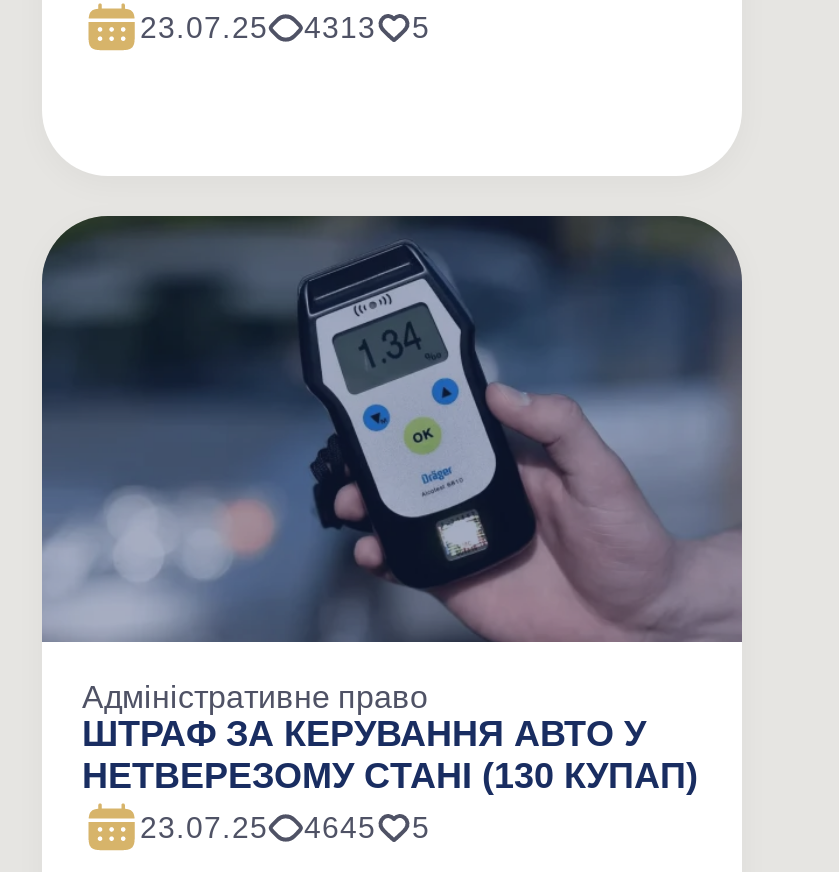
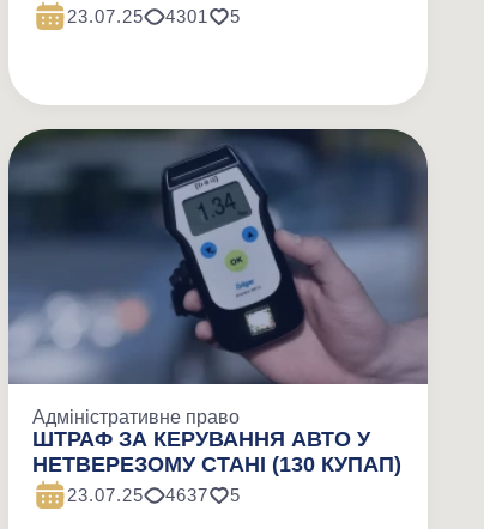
- 23.07.25 4313 5
+ 23.07.25 4301 5

- 23.07.25 4645 5
+ 23.07.25 4637 5
